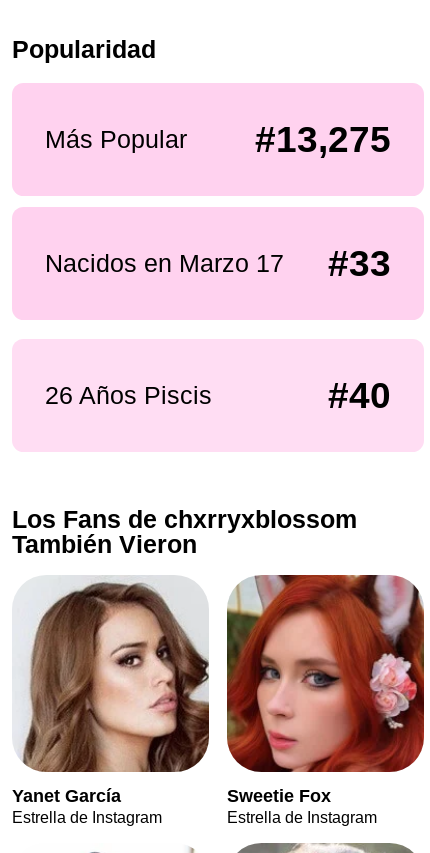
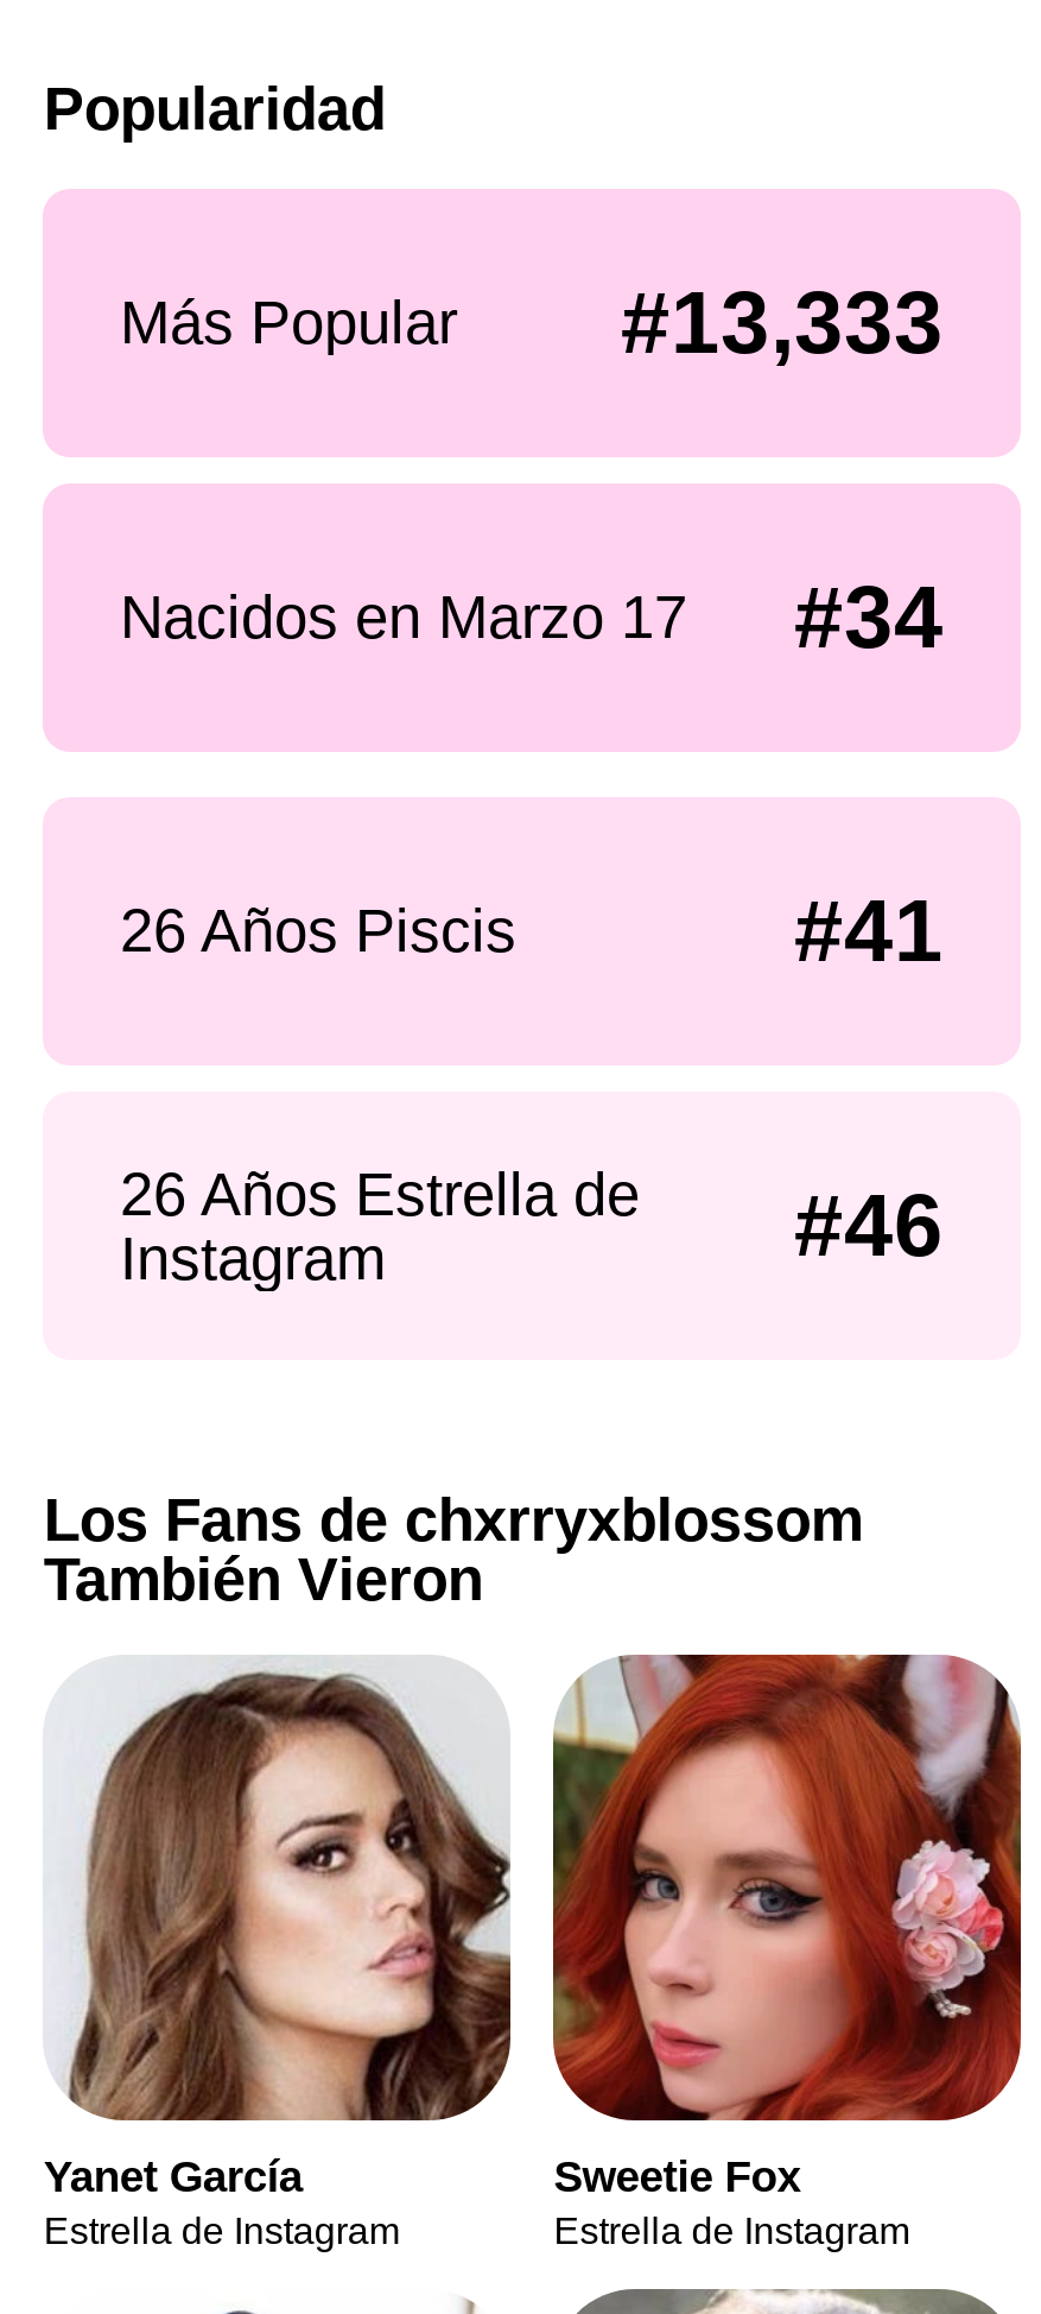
- #13,275
+ #13,333

- Nacidos en Marzo 17 #33
+ Nacidos en Marzo 17 #34

- #40
+ #41
+ 26 Años Estrella de
+ Instagram
+ #46
